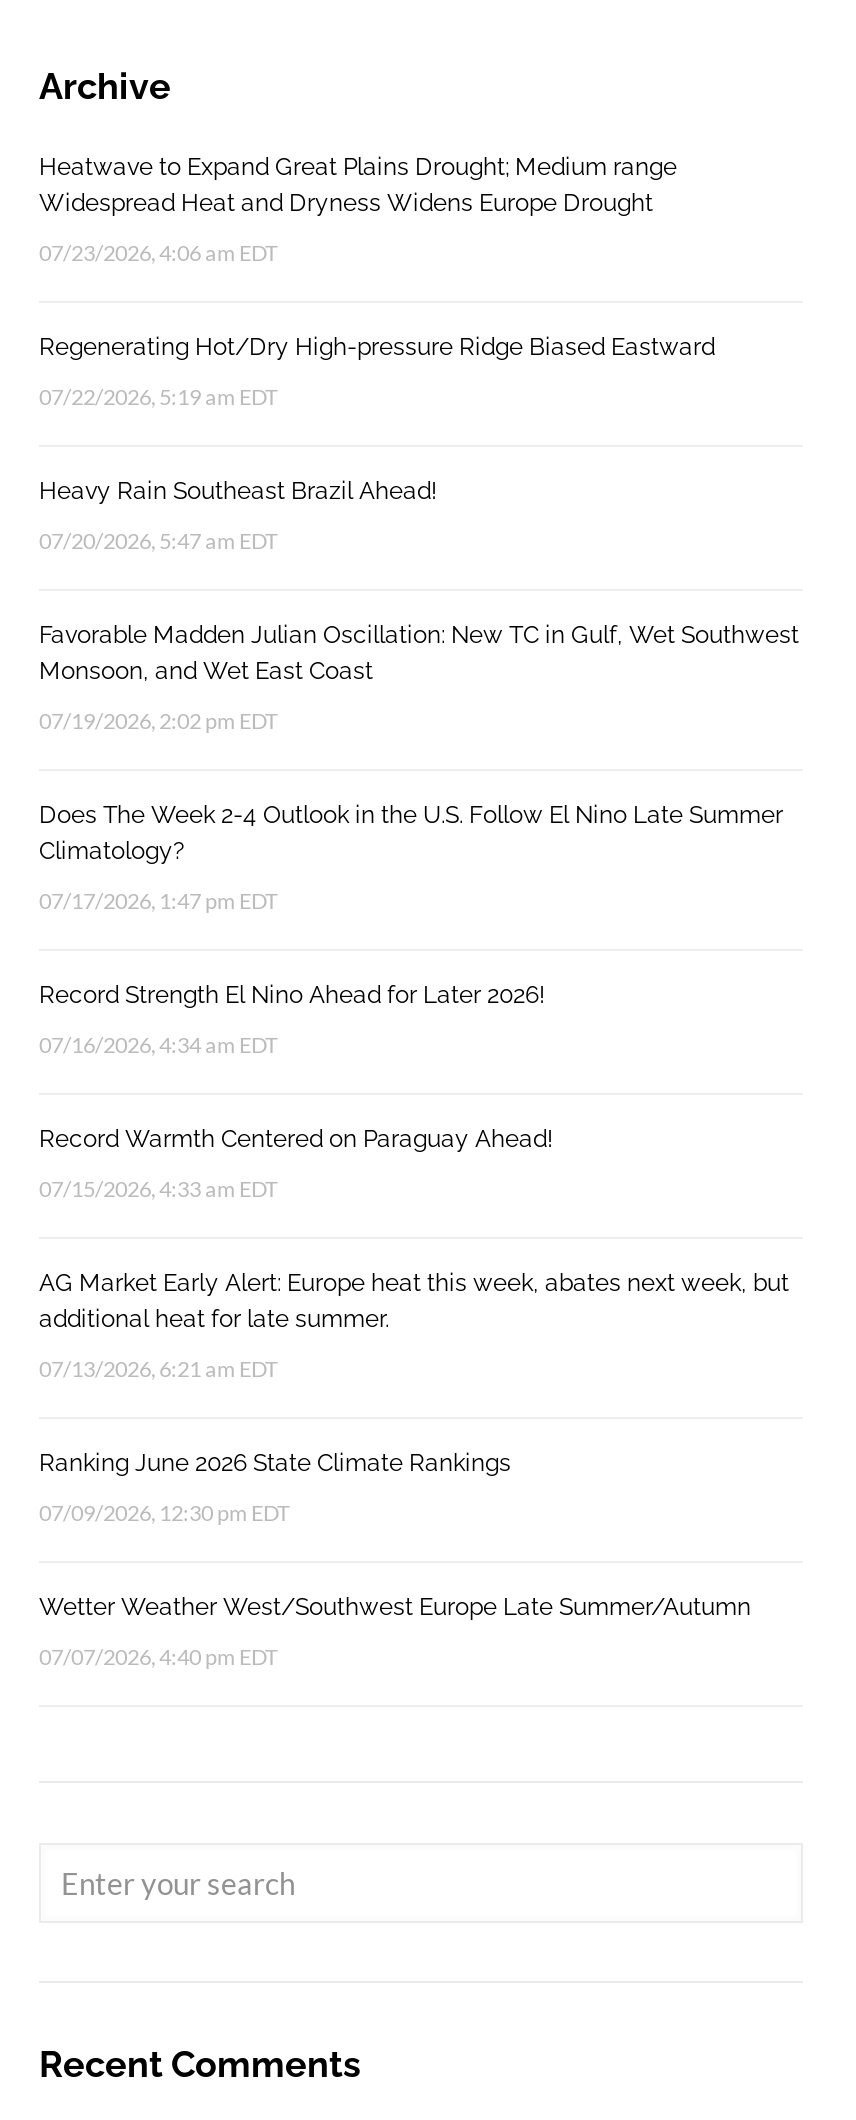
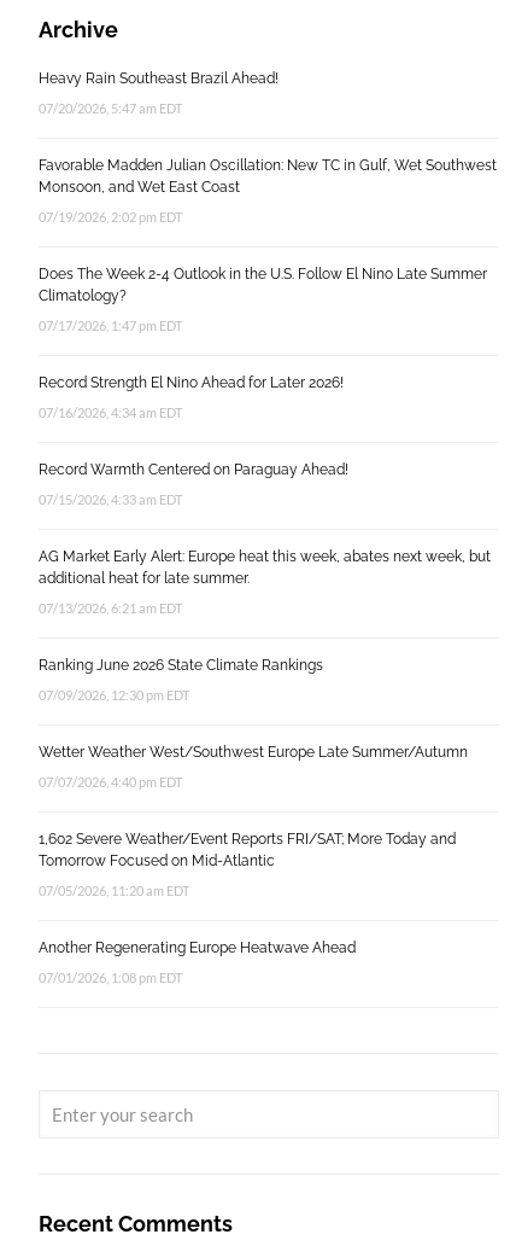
- Heatwave to Expand Great Plains Drought; Medium range
- Widespread Heat and Dryness Widens Europe Drought
- 07/23/2026, 4:06 am EDT
- Regenerating Hot/Dry High-pressure Ridge Biased Eastward
- 07/22/2026, 5:19 am EDT

moved up: Heavy Rain Southeast Brazil Ahead! | 07/20/2026, 5:47 am EDT | Favorable Madden Julian Oscillation: New TC in Gulf, Wet Southwest | ... | Wetter Weather West/Southwest Europe Late Summer/Autumn | 07/07/2026, 4:40 pm EDT

+ 1,602 Severe Weather/Event Reports FRI/SAT; More Today and
+ Tomorrow Focused on Mid-Atlantic
+ 07/05/2026, 11:20 am EDT
+ Another Regenerating Europe Heatwave Ahead
+ 07/01/2026, 1:08 pm EDT
